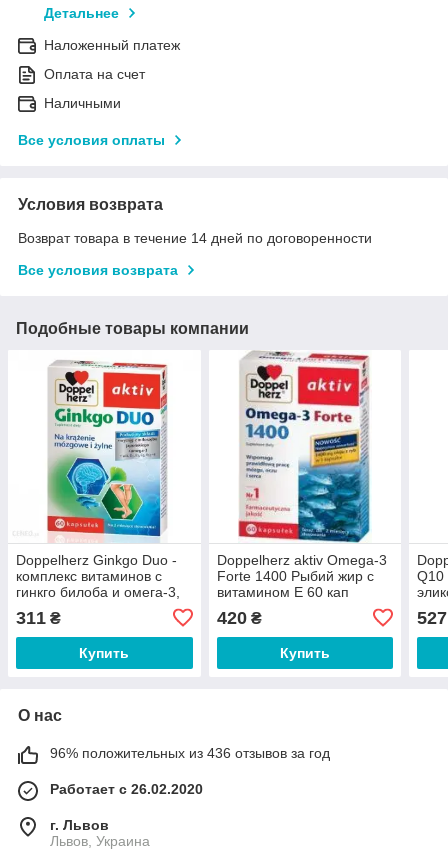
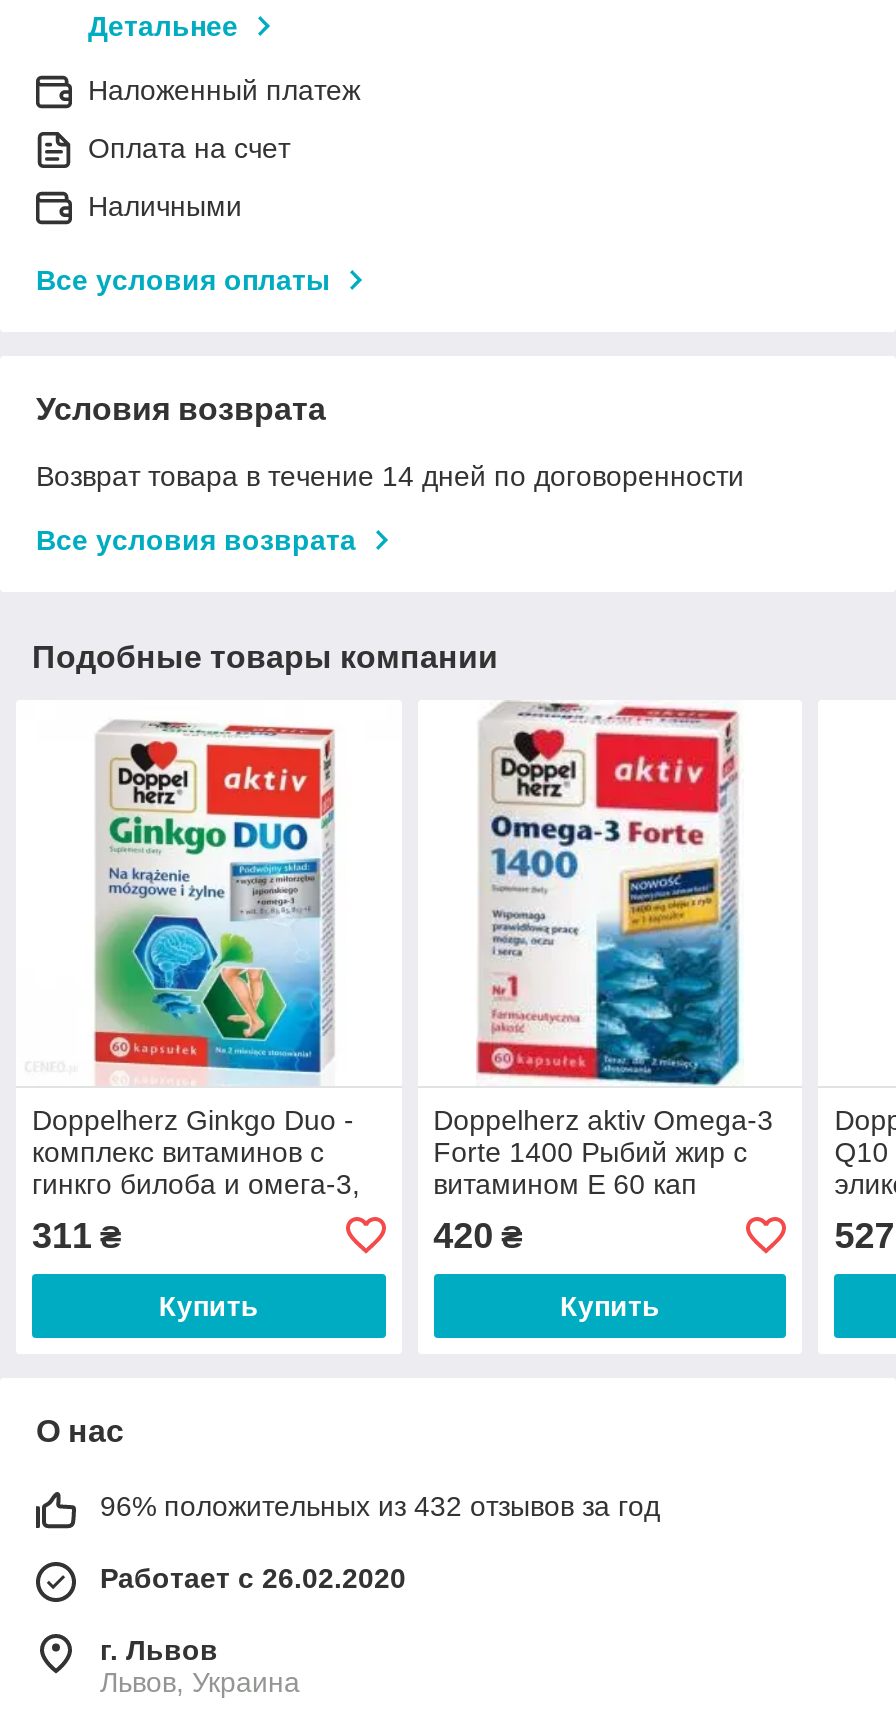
- 96% положительных из 436 отзывов за год
+ 96% положительных из 432 отзывов за год
